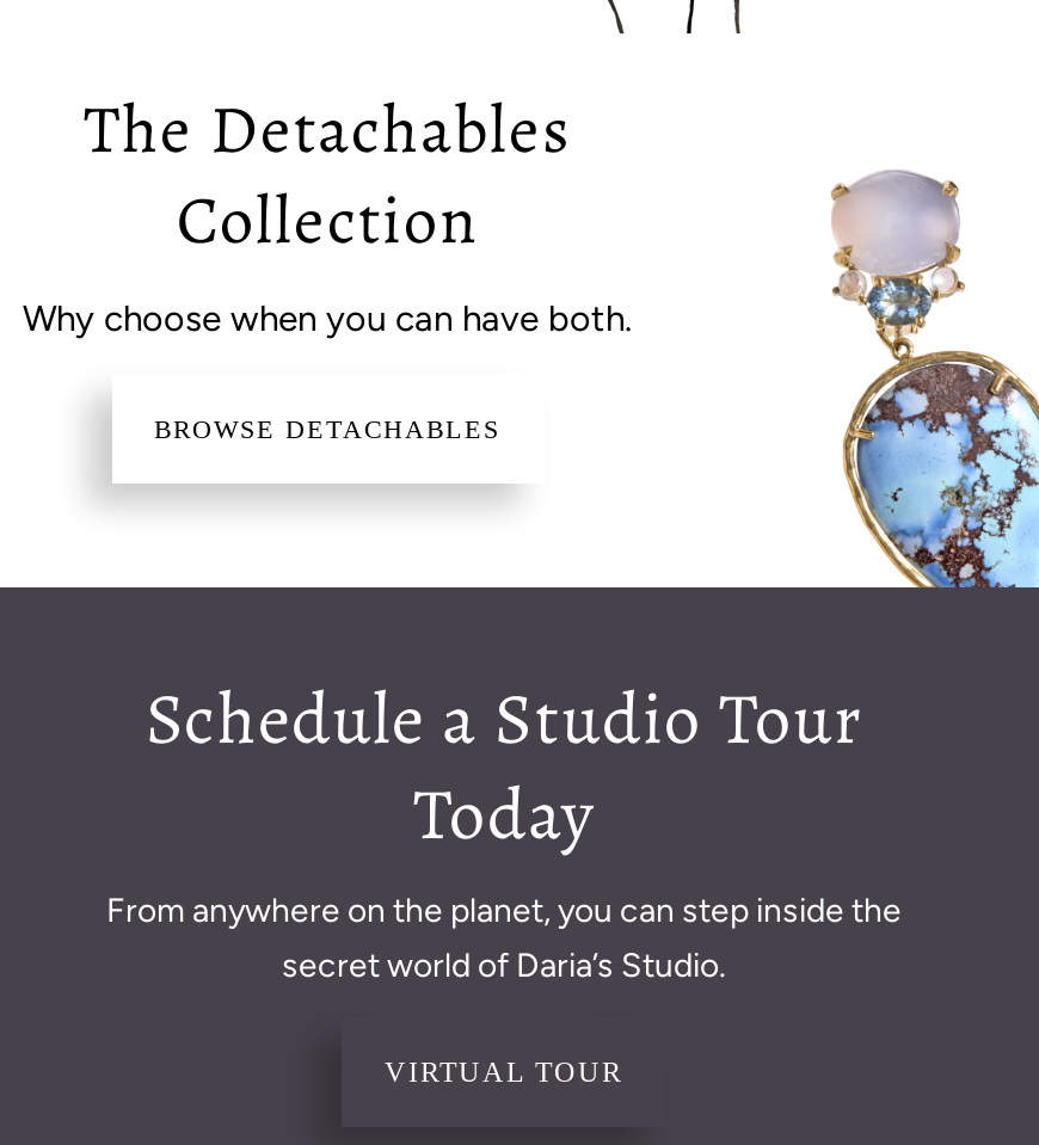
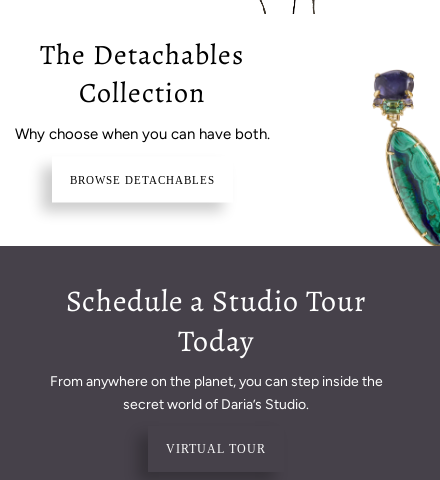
- [image]
+ [image]
